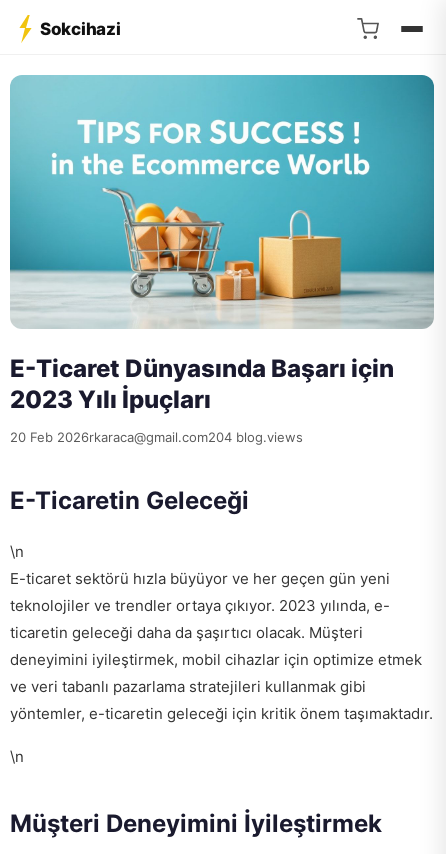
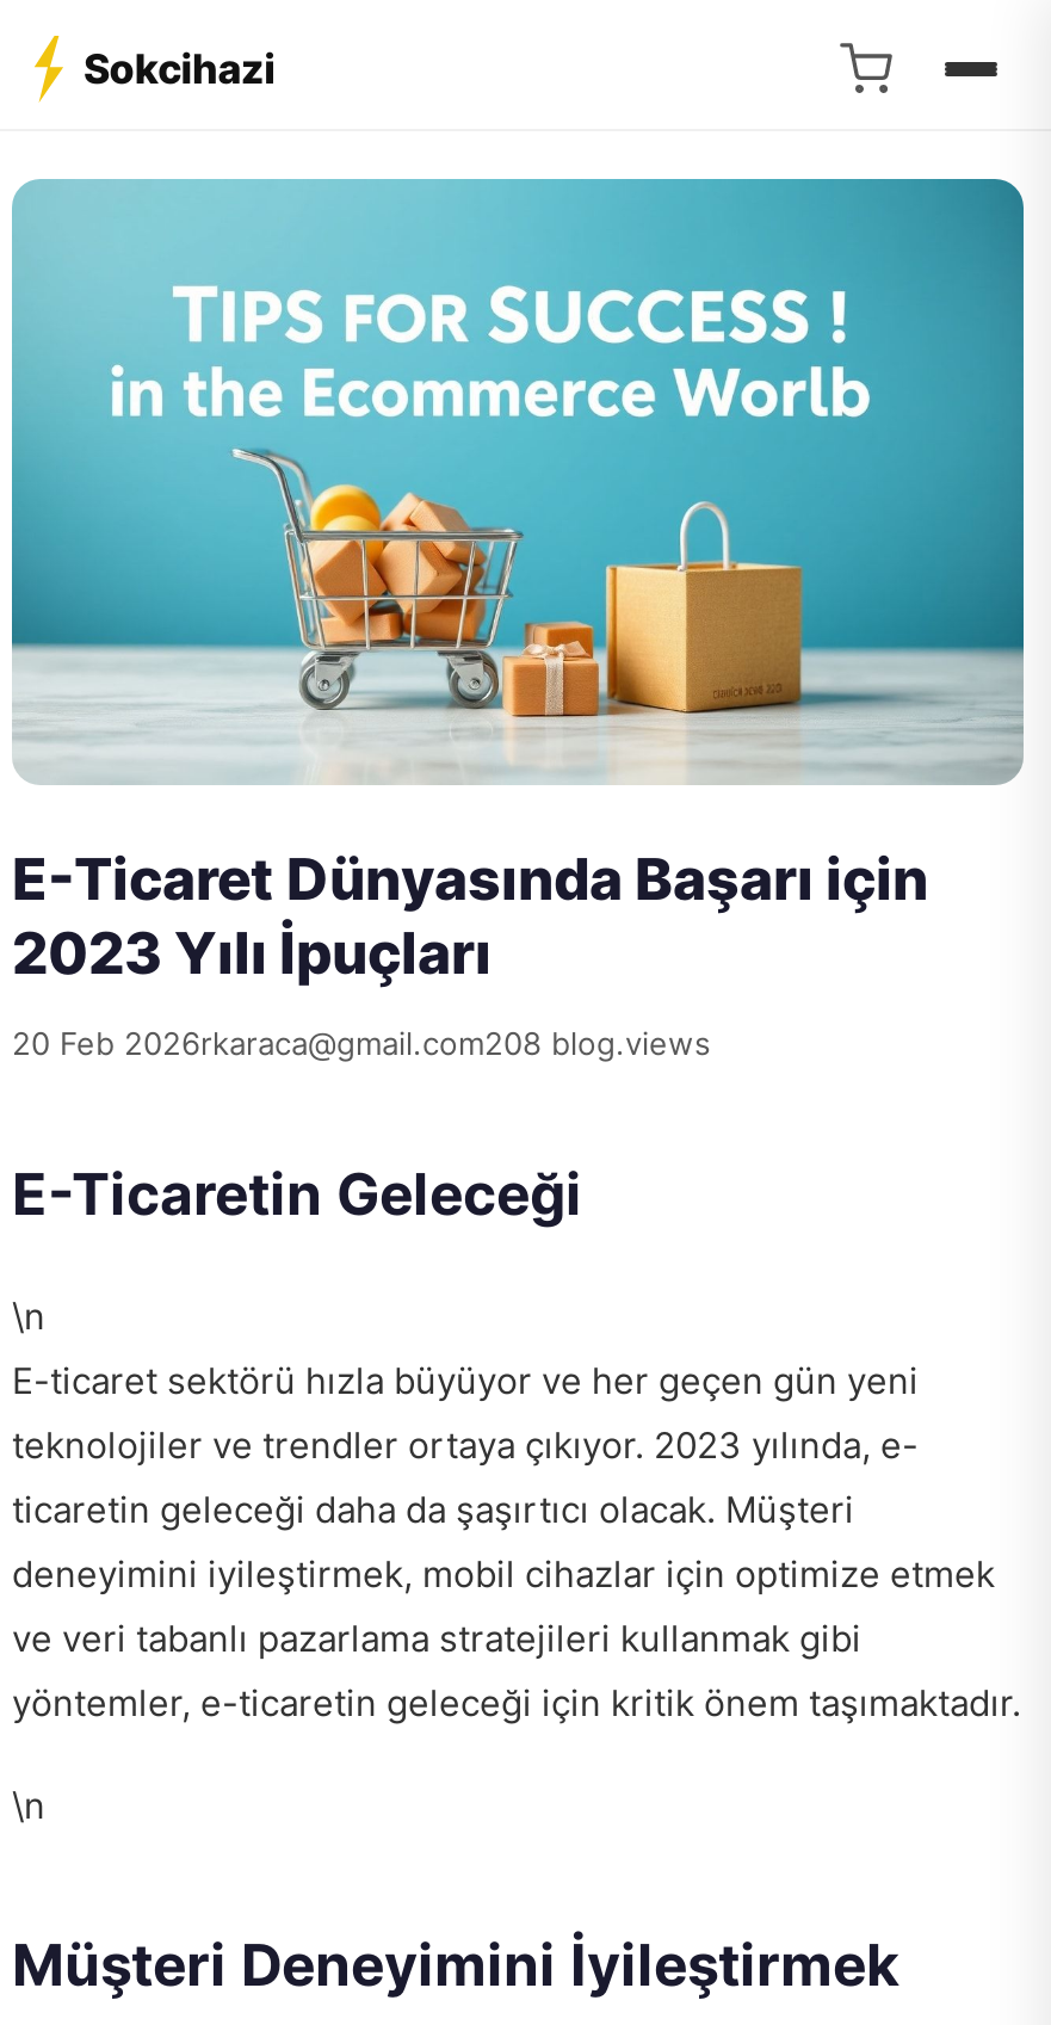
- 20 Feb 2026rkaraca@gmail.com204 blog.views
+ 20 Feb 2026rkaraca@gmail.com208 blog.views
